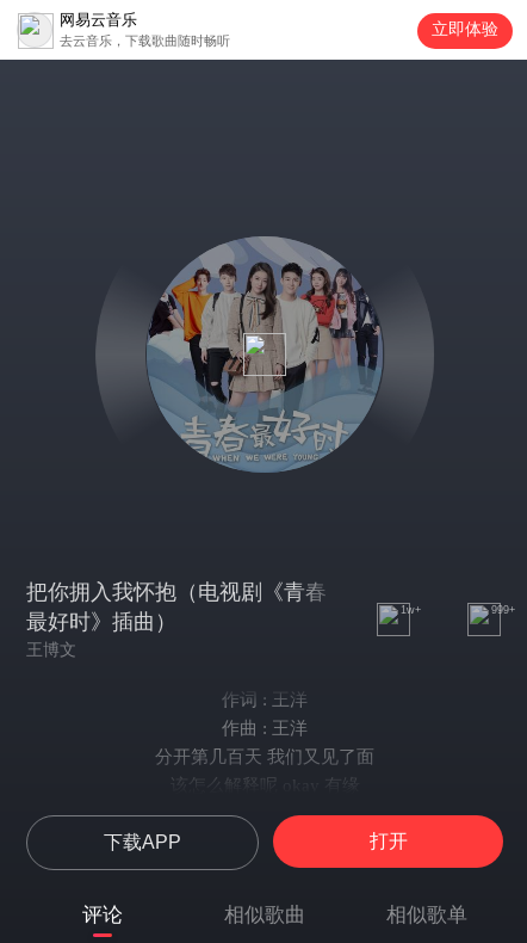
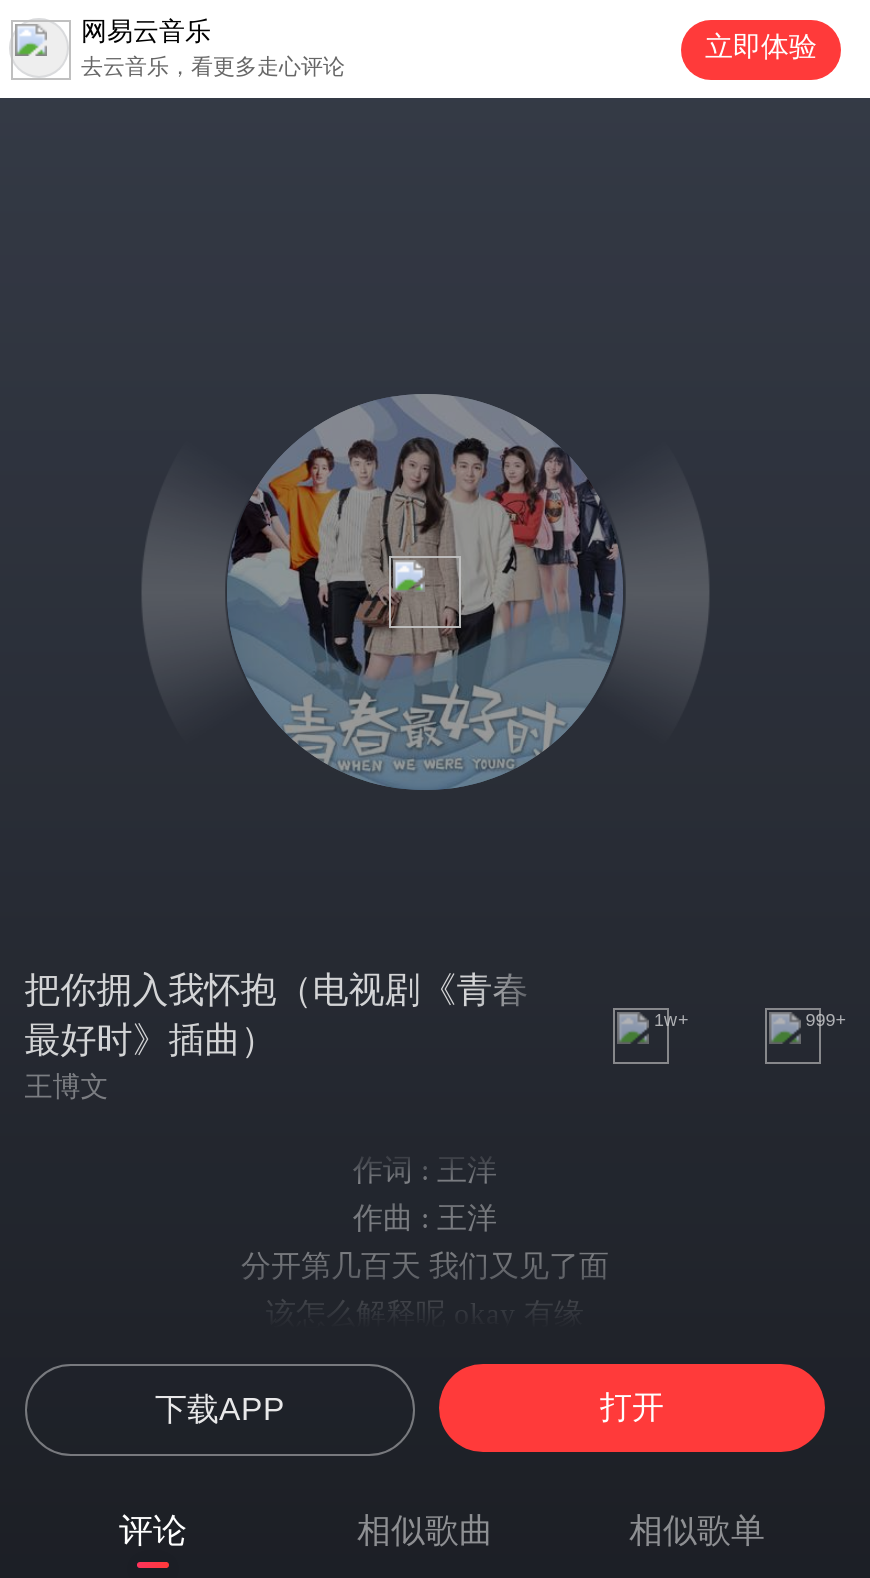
- 去云音乐，下载歌曲随时畅听
+ 去云音乐，看更多走心评论
